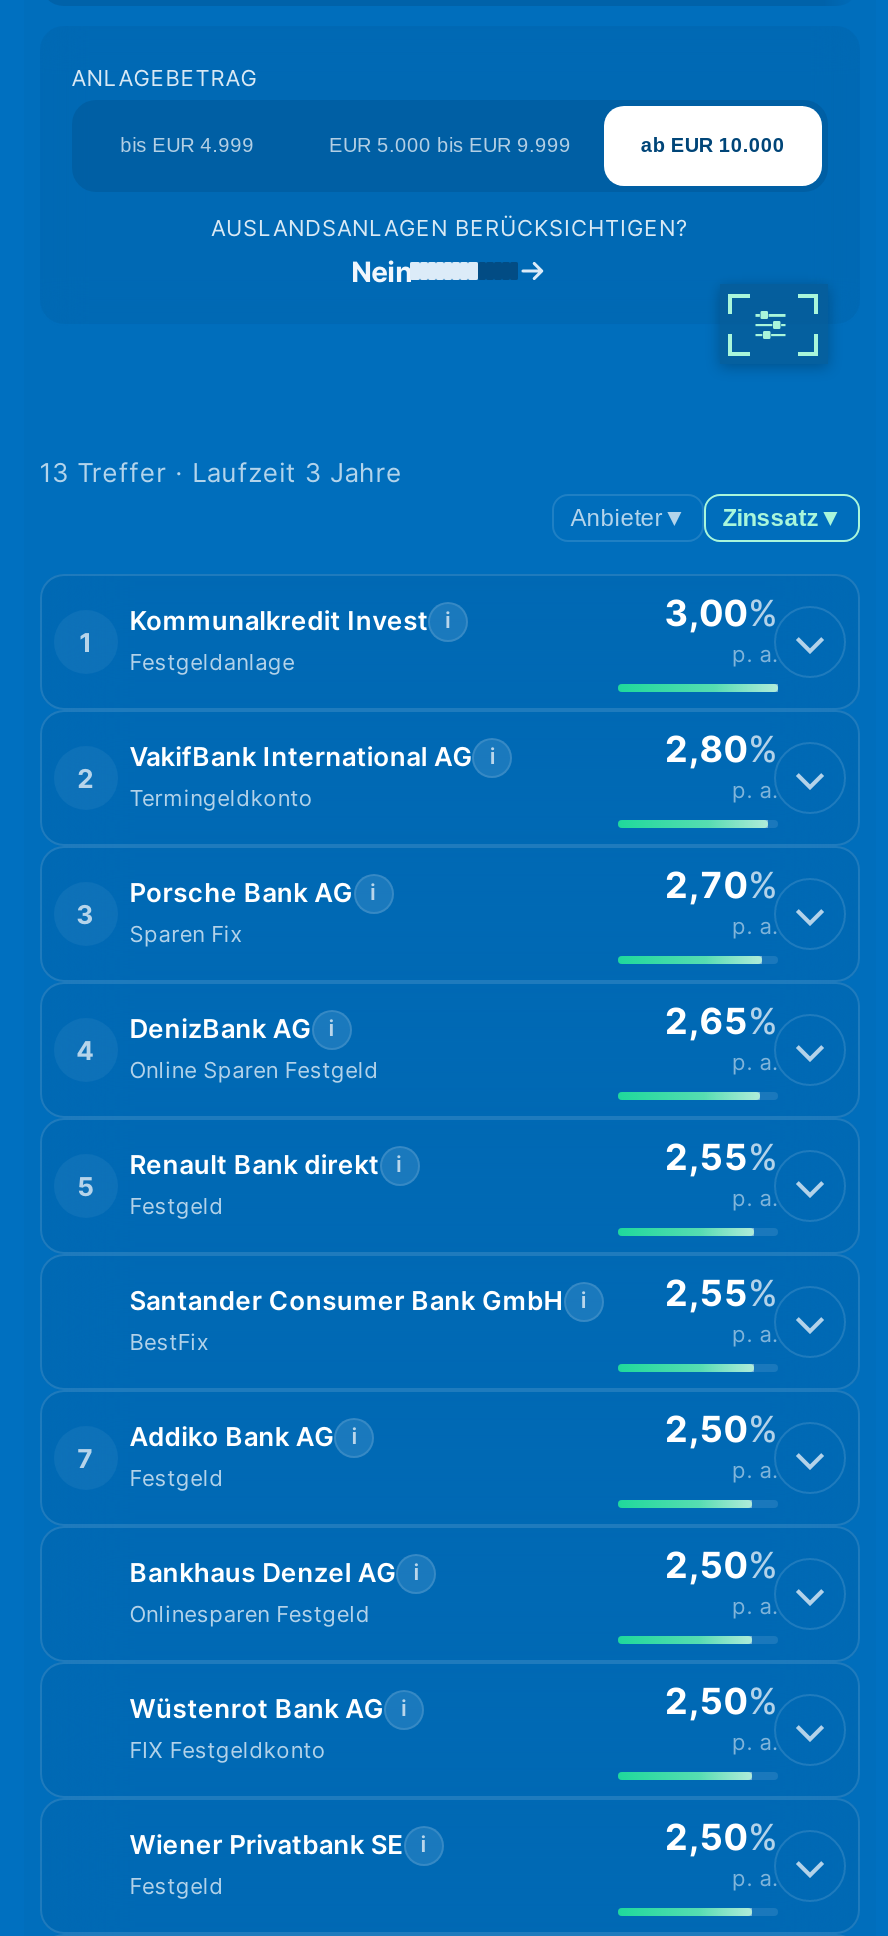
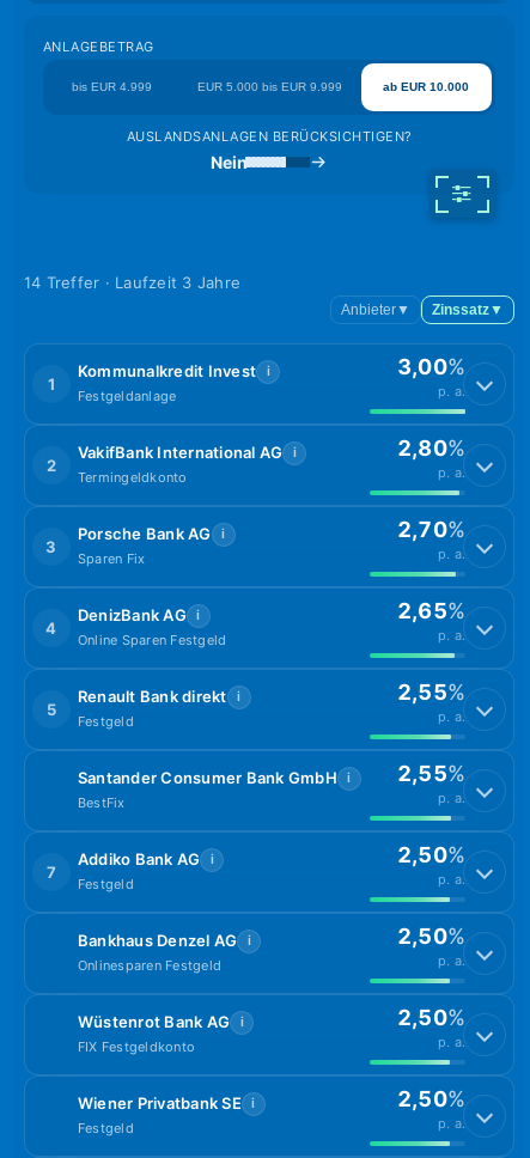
- 13 Treffer · Laufzeit 3 Jahre
+ 14 Treffer · Laufzeit 3 Jahre
